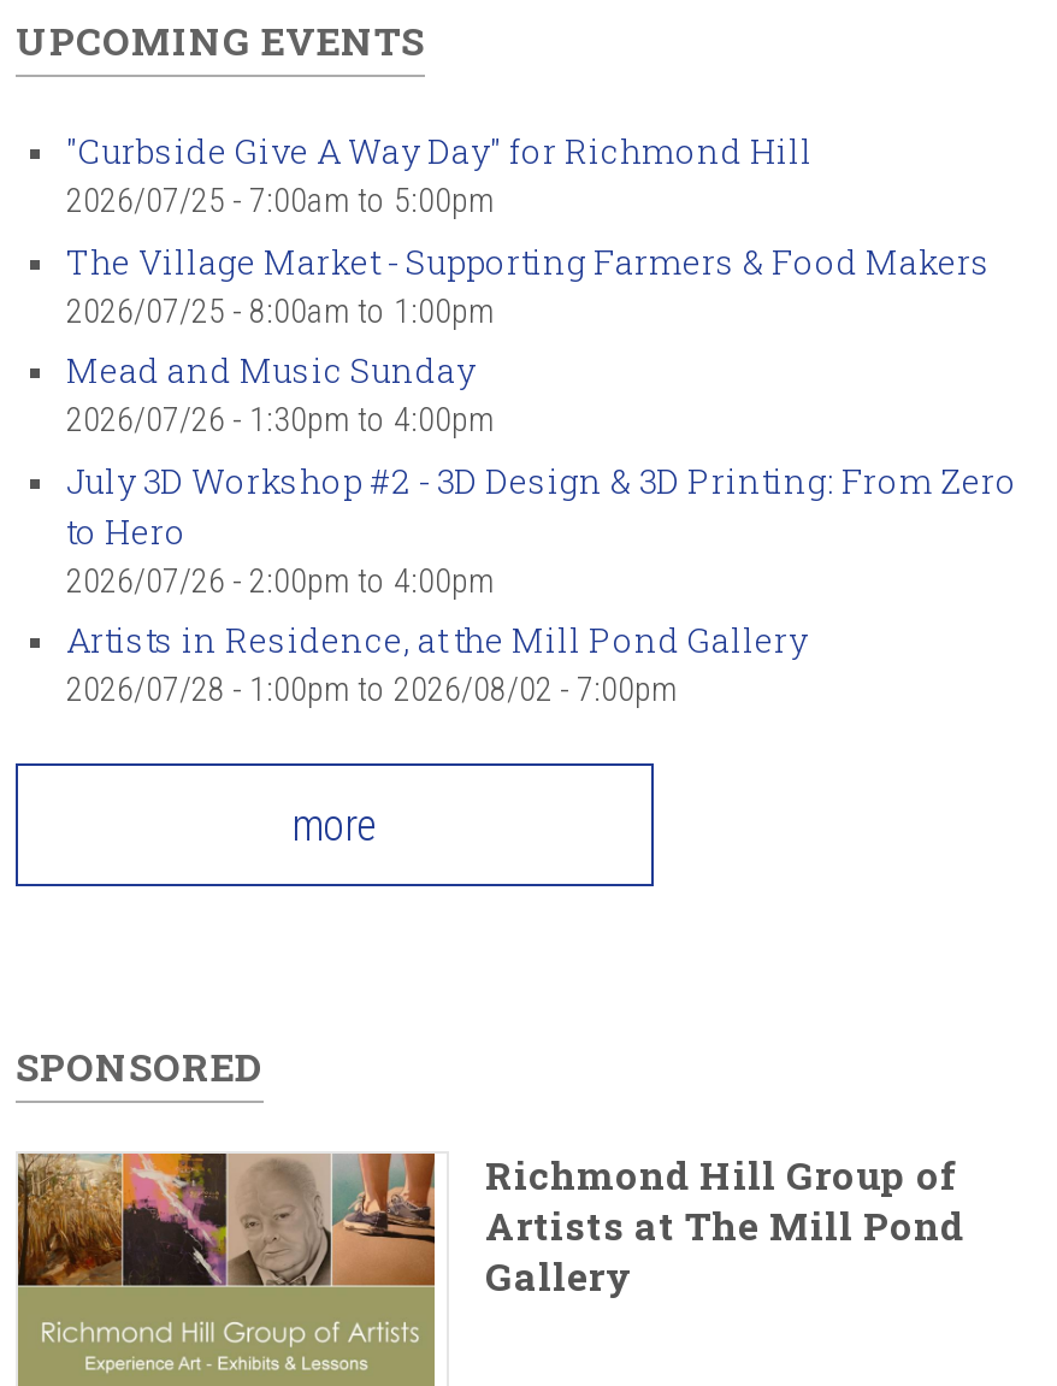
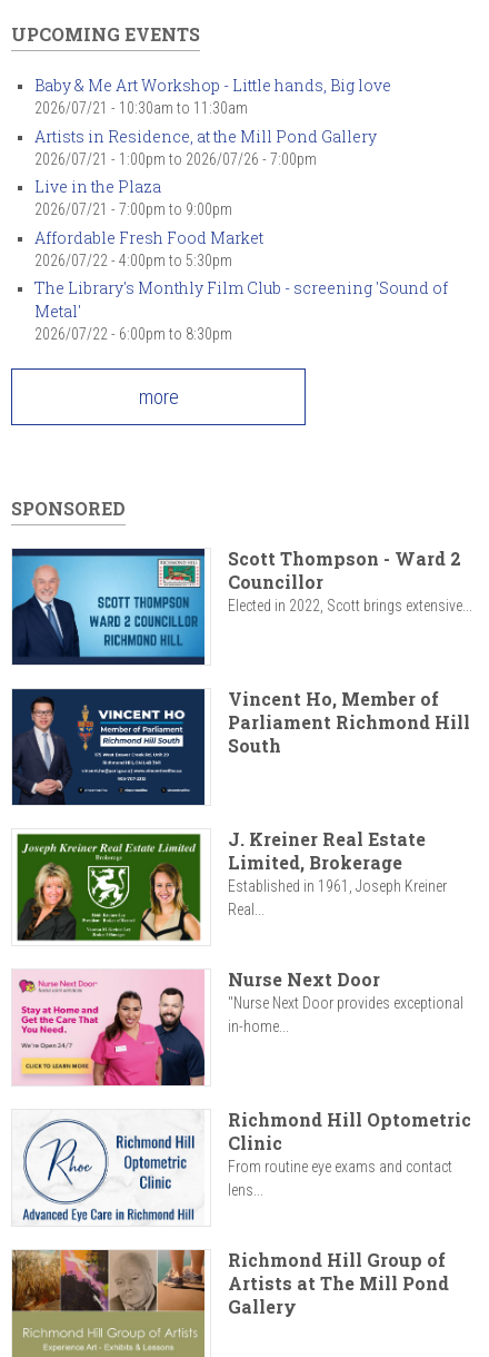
- "Curbside Give A Way Day" for Richmond Hill
- 2026/07/25 - 7:00am to 5:00pm
- The Village Market - Supporting Farmers & Food Makers
- 2026/07/25 - 8:00am to 1:00pm
- Mead and Music Sunday
- 2026/07/26 - 1:30pm to 4:00pm
- July 3D Workshop #2 - 3D Design & 3D Printing: From Zero
- to Hero
- 2026/07/26 - 2:00pm to 4:00pm
+ Baby & Me Art Workshop - Little hands, Big love
+ 2026/07/21 - 10:30am to 11:30am

moved up: Artists in Residence, at the Mill Pond Gallery

- 2026/07/28 - 1:00pm to 2026/08/02 - 7:00pm
+ 2026/07/21 - 1:00pm to 2026/07/26 - 7:00pm
+ Live in the Plaza
+ 2026/07/21 - 7:00pm to 9:00pm
+ Affordable Fresh Food Market
+ 2026/07/22 - 4:00pm to 5:30pm
+ The Library's Monthly Film Club - screening 'Sound of
+ Metal'
+ 2026/07/22 - 6:00pm to 8:30pm

+ [image]
+ Scott Thompson - Ward 2
+ Councillor
+ Elected in 2022, Scott brings extensive...

+ [image]
+ Vincent Ho, Member of
+ Parliament Richmond Hill
+ South

+ [image]
+ J. Kreiner Real Estate
+ Limited, Brokerage
+ Established in 1961, Joseph Kreiner
+ Real...
+ Nurse Next Door
+ "Nurse Next Door provides exceptional
+ in-home...

+ [image]
+ Richmond Hill Optometric
+ Clinic
+ From routine eye exams and contact
+ lens...
